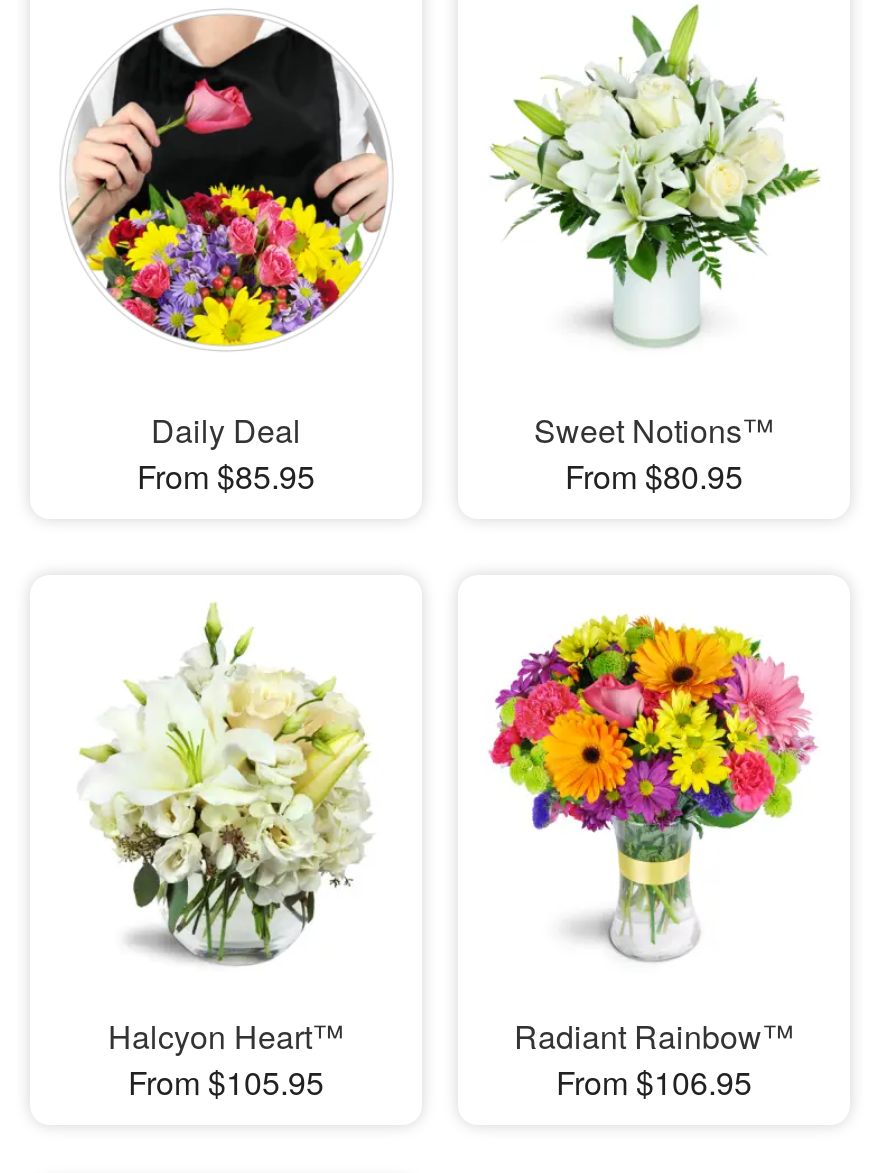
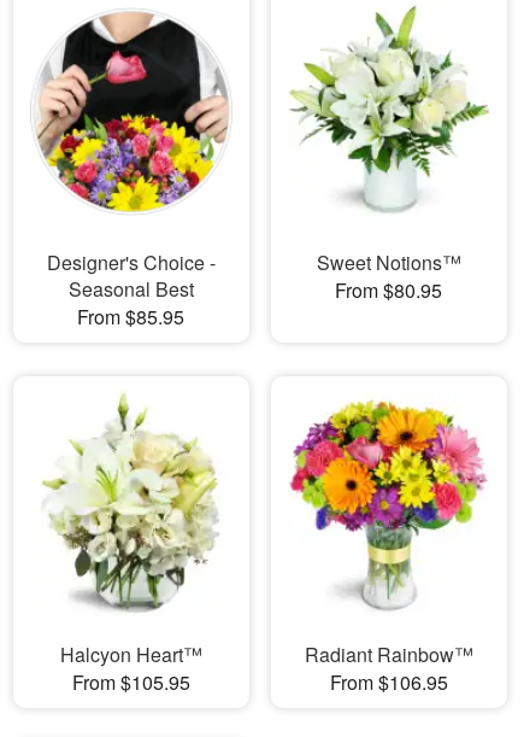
- Daily Deal
+ Designer's Choice -
+ Seasonal Best
